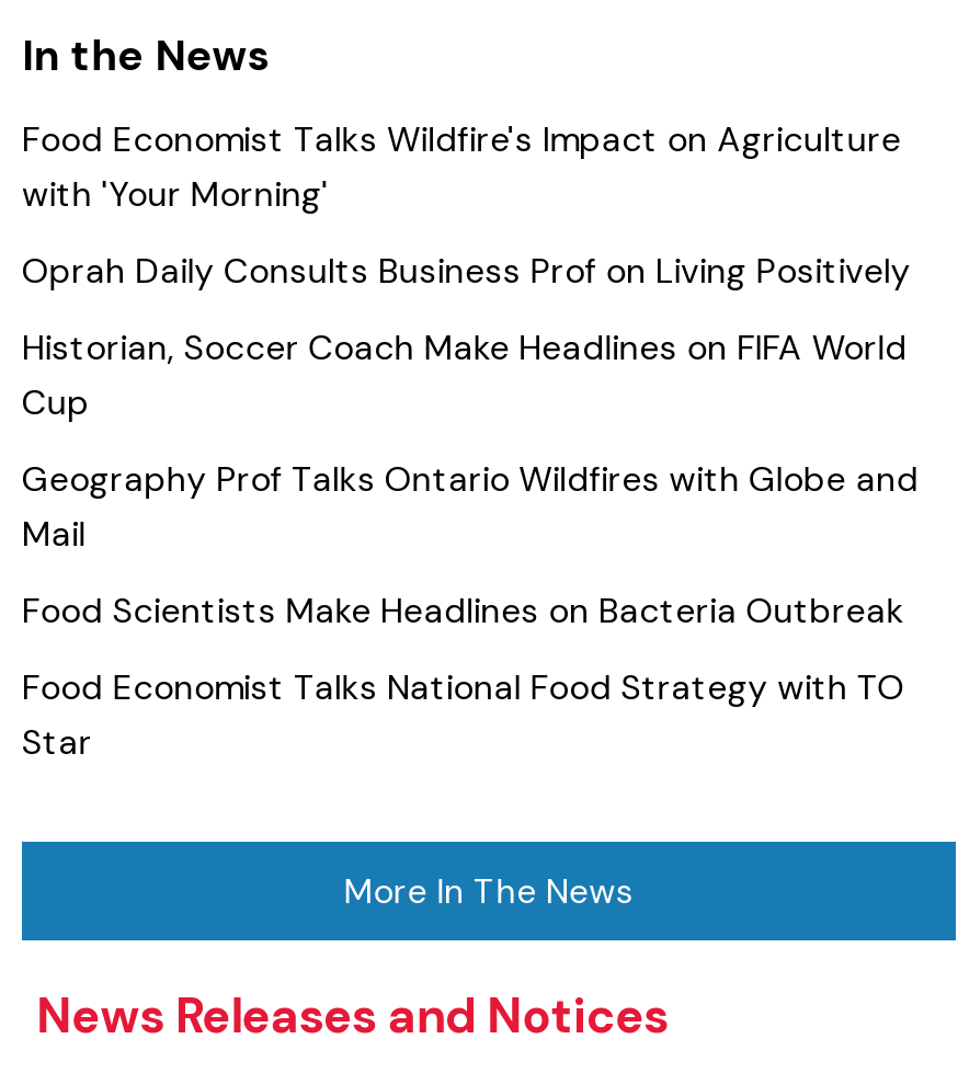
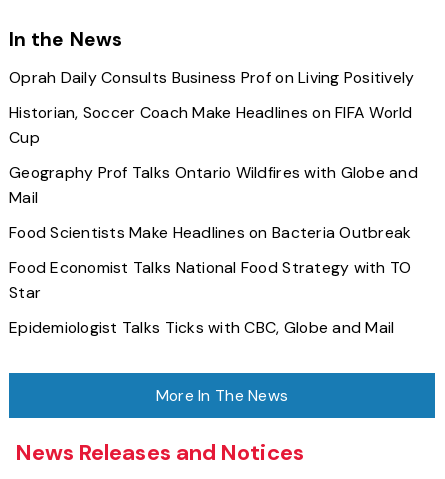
- Food Economist Talks Wildfire's Impact on Agriculture
- with 'Your Morning'

moved up: Oprah Daily Consults Business Prof on Living Positively | Historian, Soccer Coach Make Headlines on FIFA World | Cup | Geography Prof Talks Ontario Wildfires with Globe and | Mail | Food Scientists Make Headlines on Bacteria Outbreak | Food Economist Talks National Food Strategy with TO | Star

+ Epidemiologist Talks Ticks with CBC, Globe and Mail
